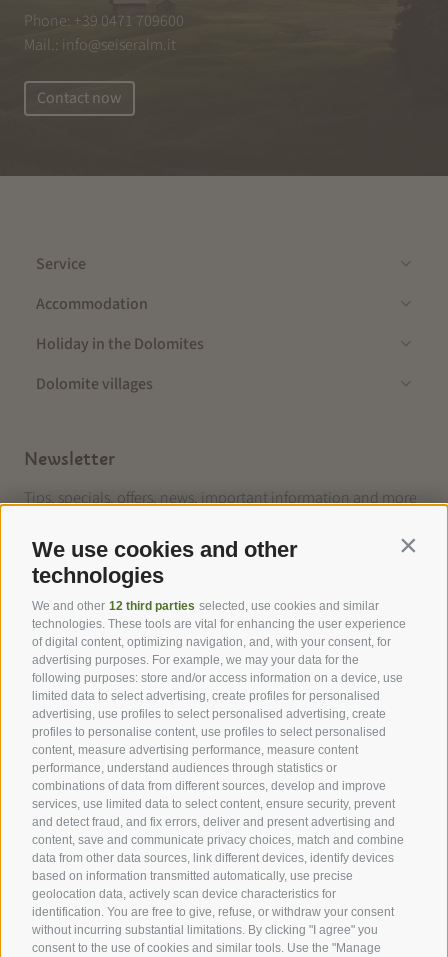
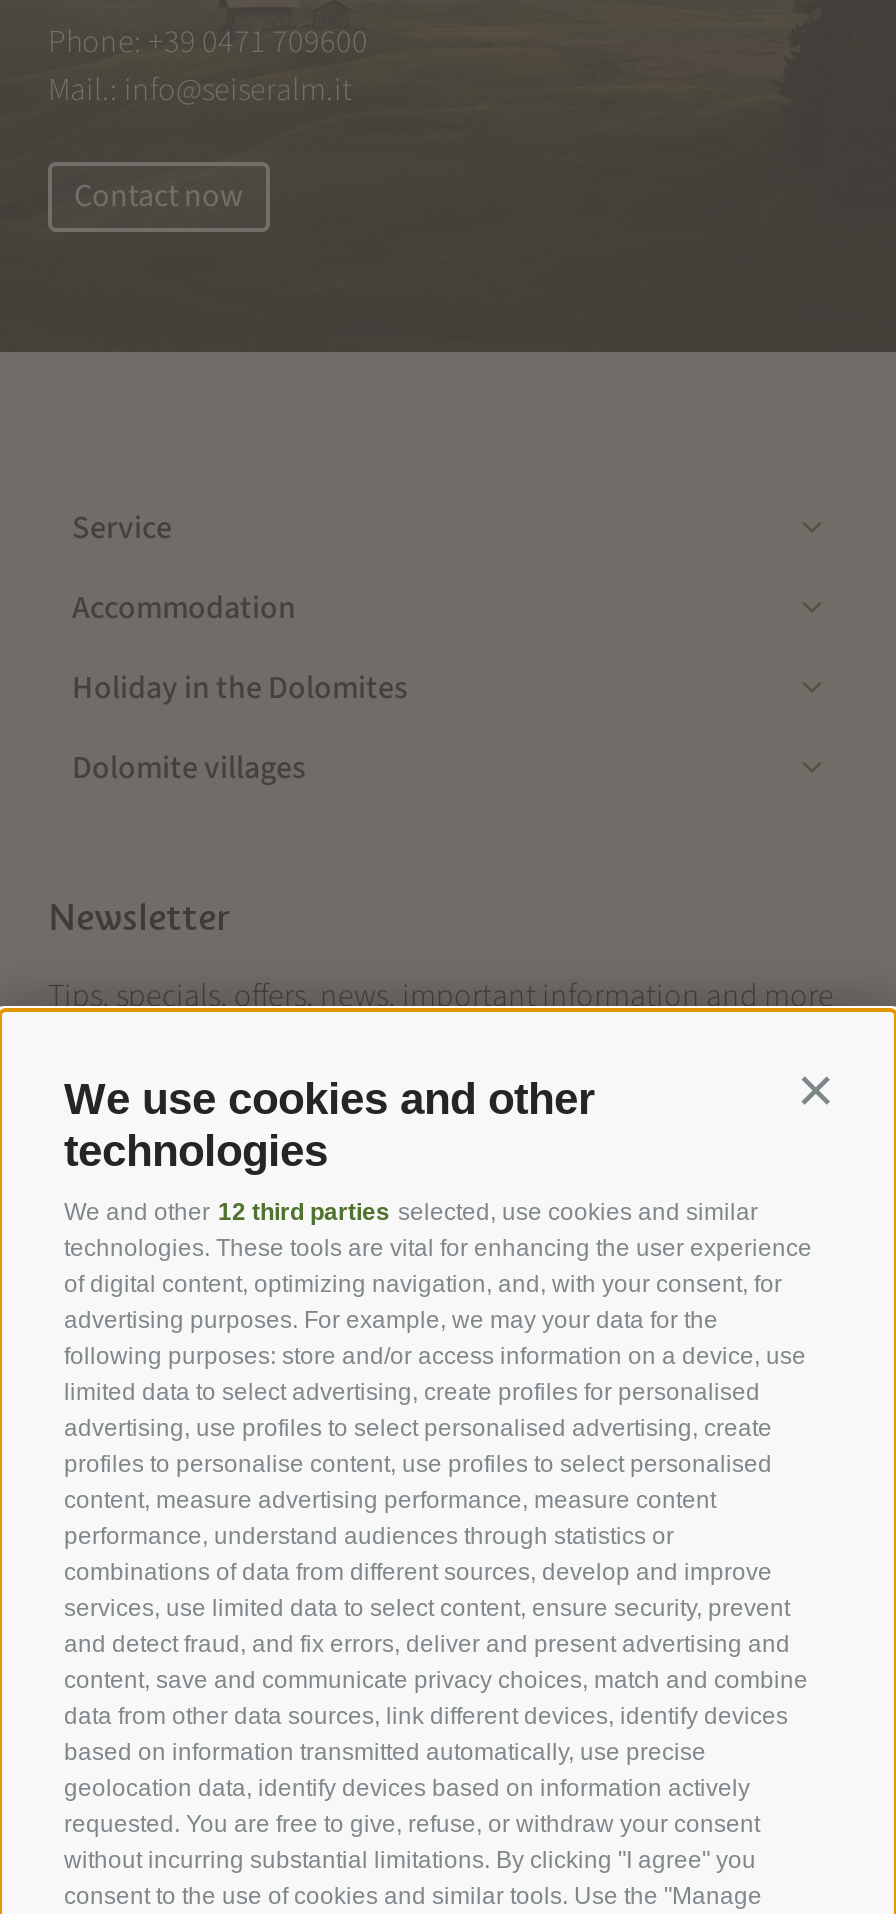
- geolocation data, actively scan device characteristics for
- identification. You are free to give, refuse, or withdraw your consent
+ geolocation data, identify devices based on information actively
+ requested. You are free to give, refuse, or withdraw your consent
